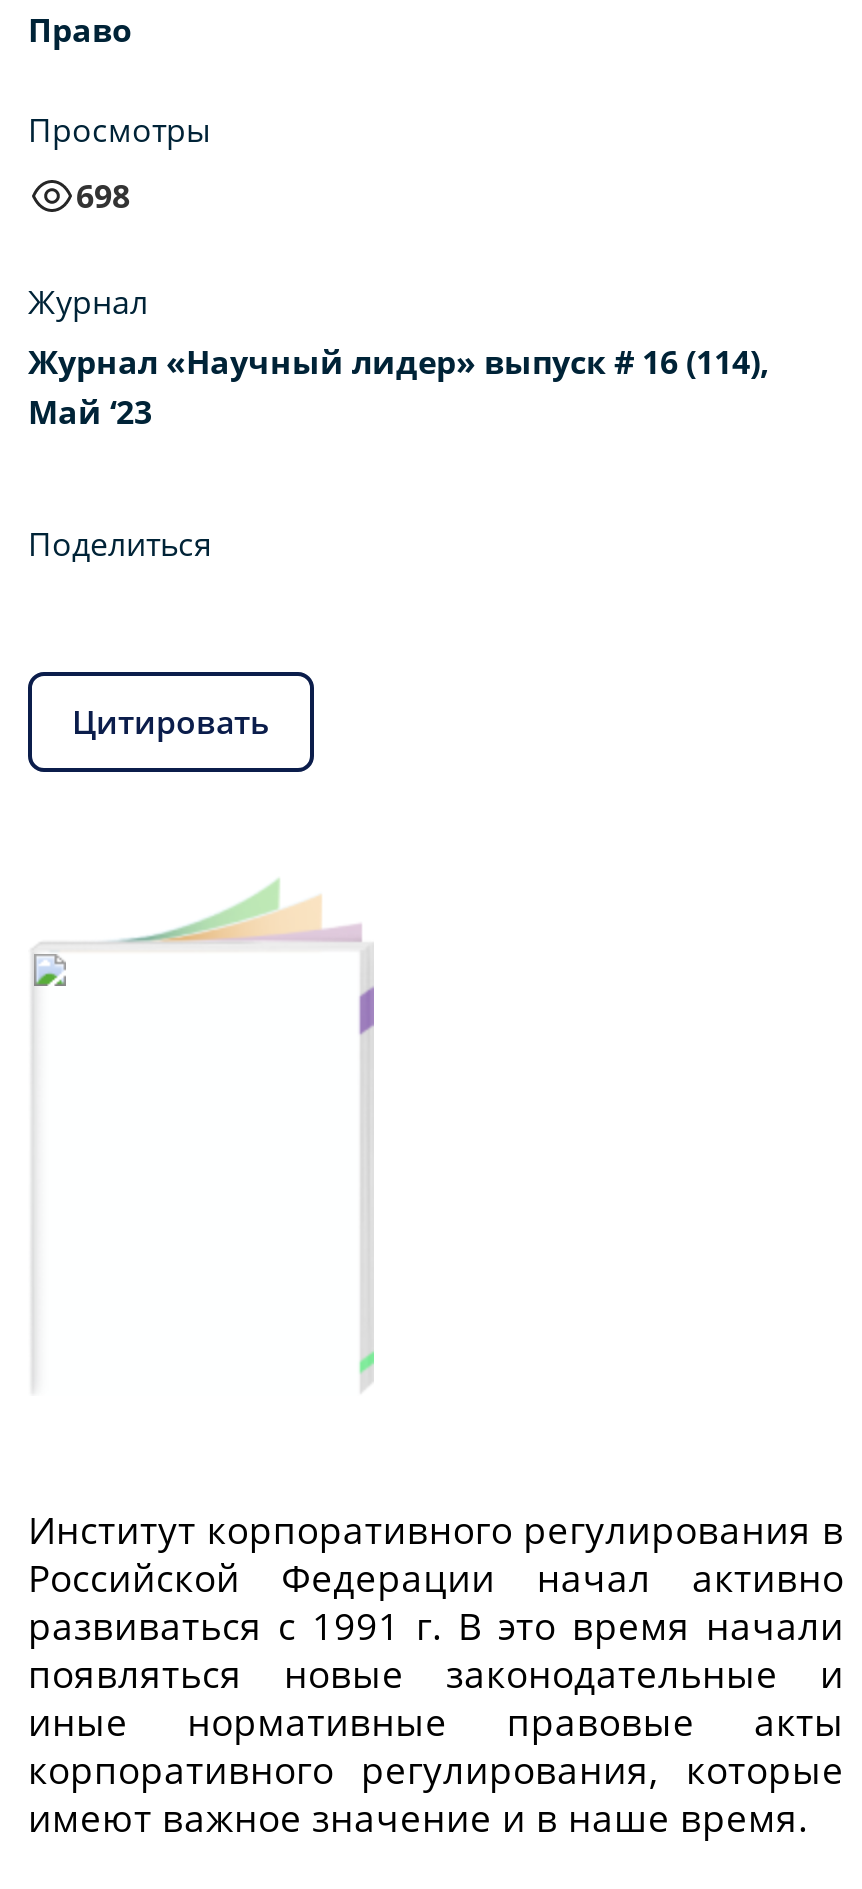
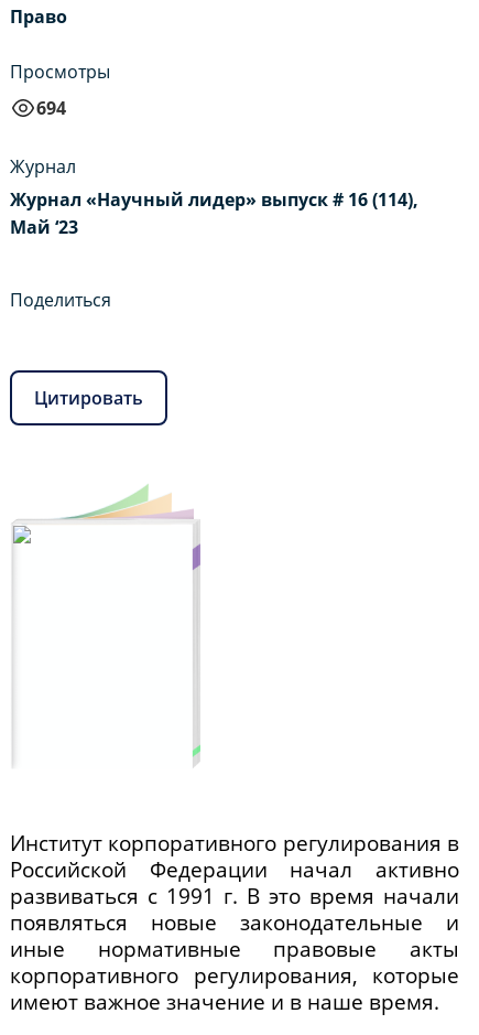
- 698
+ 694
